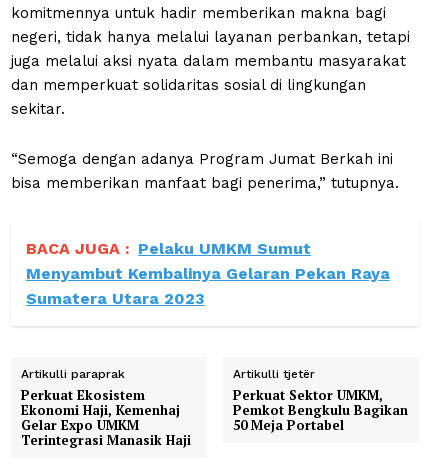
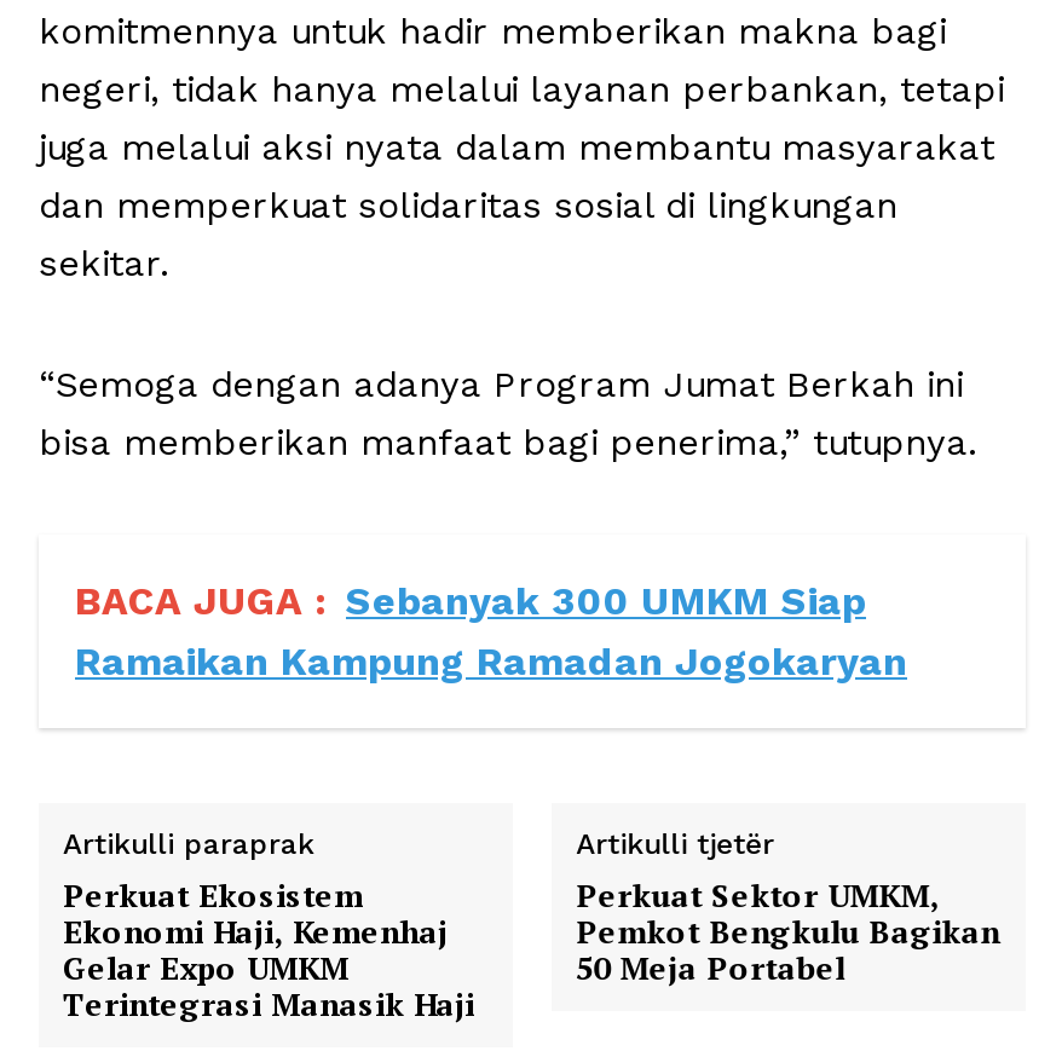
- BACA JUGA : Pelaku UMKM Sumut
- Menyambut Kembalinya Gelaran Pekan Raya
- Sumatera Utara 2023
+ BACA JUGA : Sebanyak 300 UMKM Siap
+ Ramaikan Kampung Ramadan Jogokaryan
